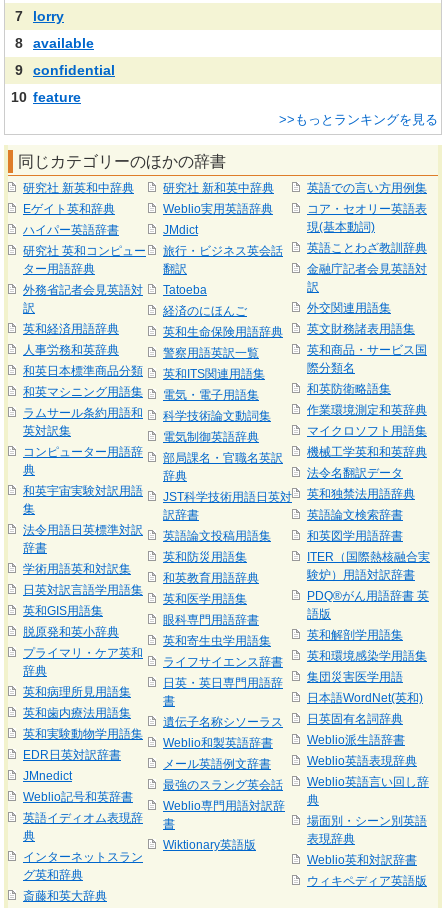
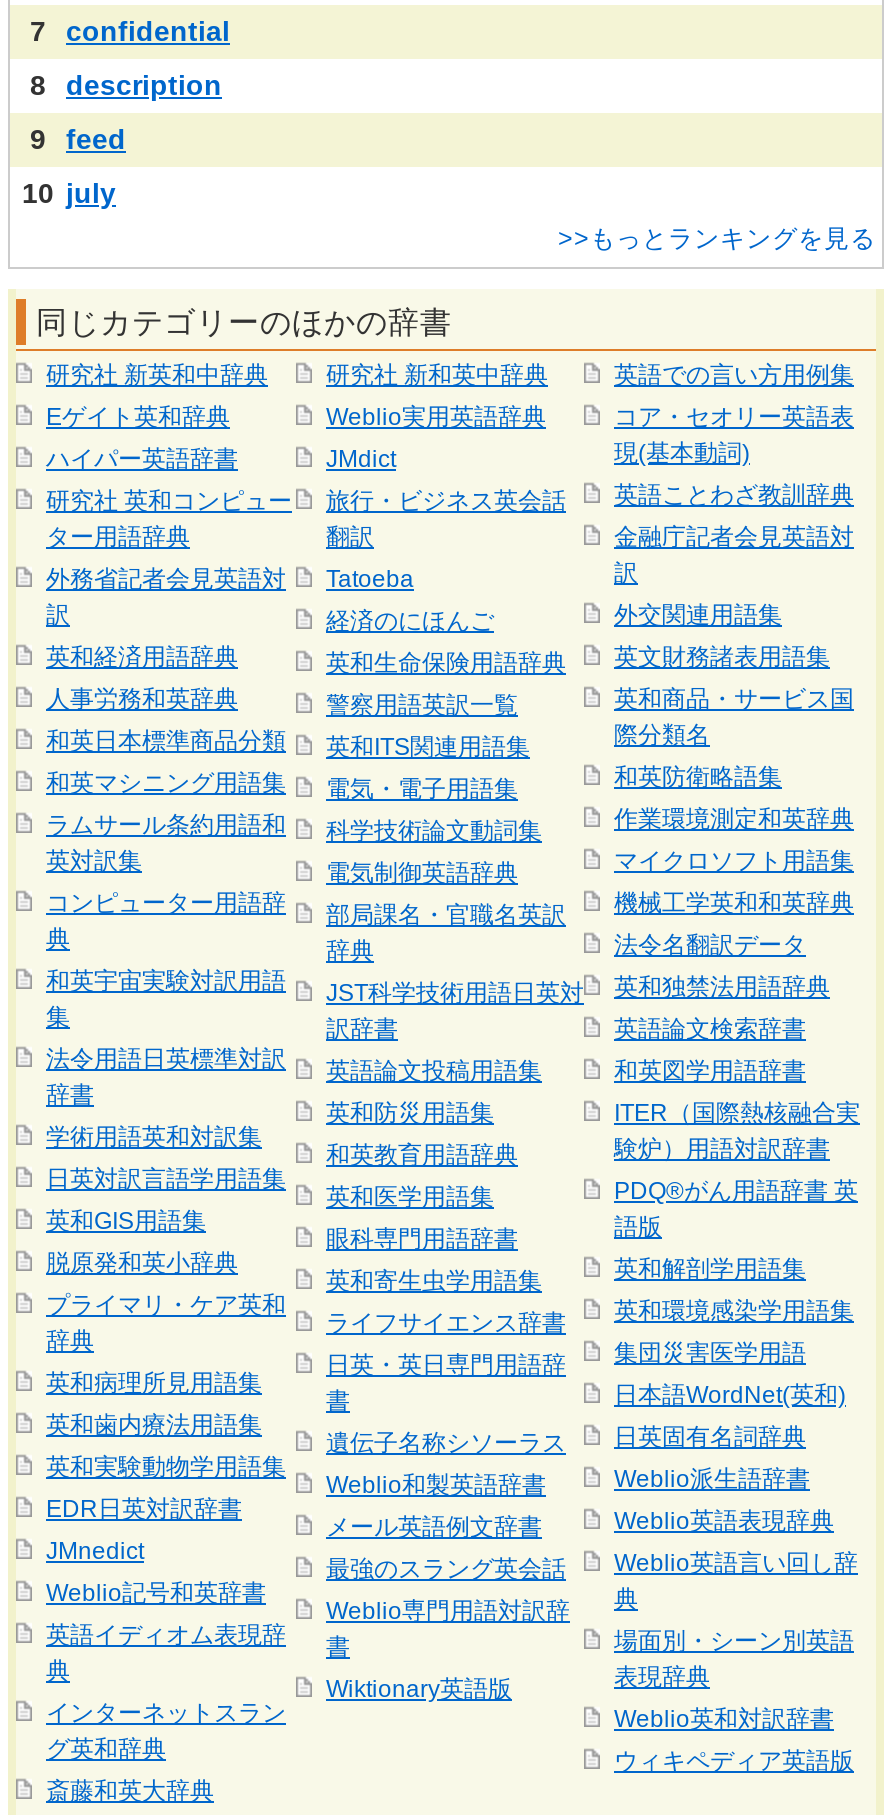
- lorry

- available
+ description

moved up: confidential

+ feed

- 10 feature
+ 10 july
